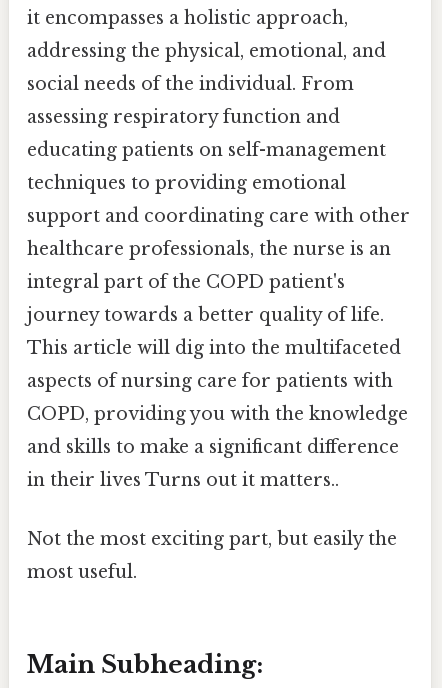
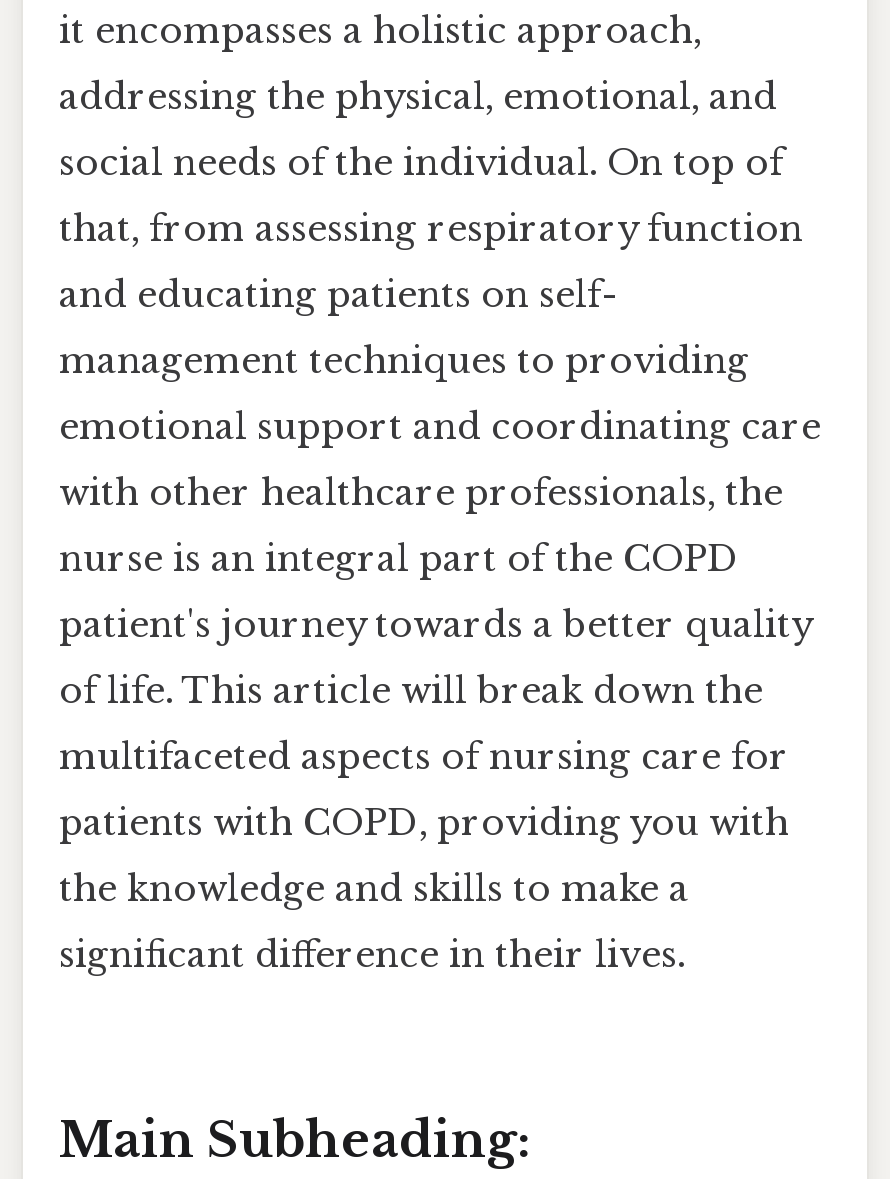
- social needs of the individual. From
- assessing respiratory function and
- educating patients on self-management
- techniques to providing emotional
- support and coordinating care with other
- healthcare professionals, the nurse is an
- integral part of the COPD patient's
- journey towards a better quality of life.
- This article will dig into the multifaceted
- aspects of nursing care for patients with
- COPD, providing you with the knowledge
- and skills to make a significant difference
- in their lives Turns out it matters..
- Not the most exciting part, but easily the
- most useful.
+ social needs of the individual. On top of
+ that, from assessing respiratory function
+ and educating patients on self-
+ management techniques to providing
+ emotional support and coordinating care
+ with other healthcare professionals, the
+ nurse is an integral part of the COPD
+ patient's journey towards a better quality
+ of life. This article will break down the
+ multifaceted aspects of nursing care for
+ patients with COPD, providing you with
+ the knowledge and skills to make a
+ significant difference in their lives.
